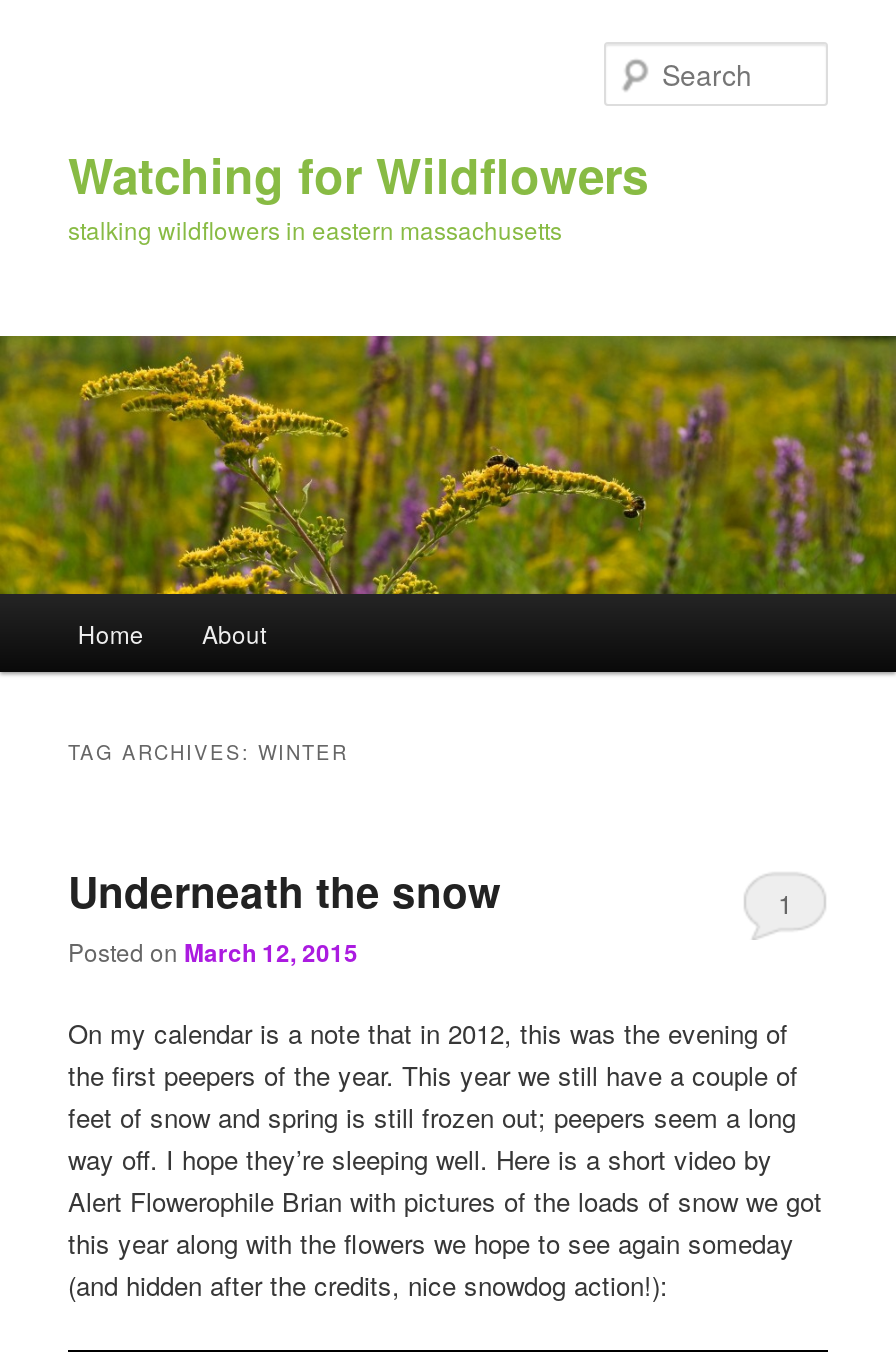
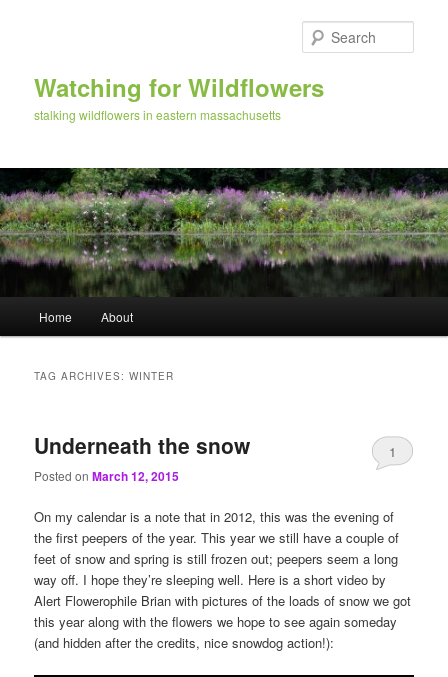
- [image]
+ [image]
